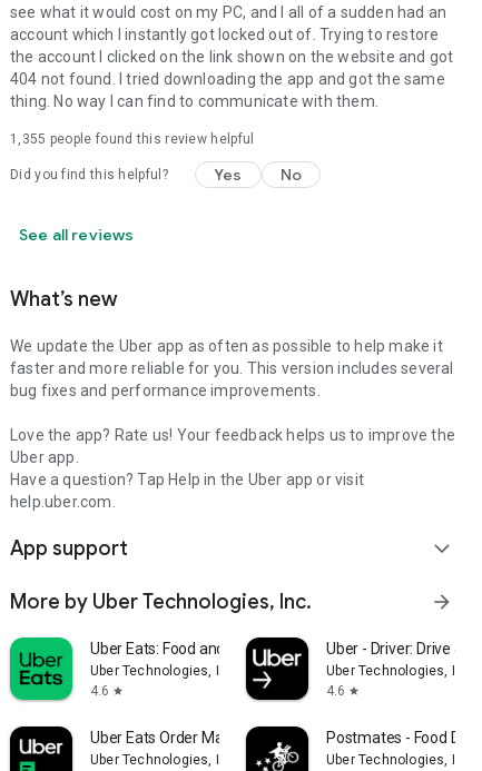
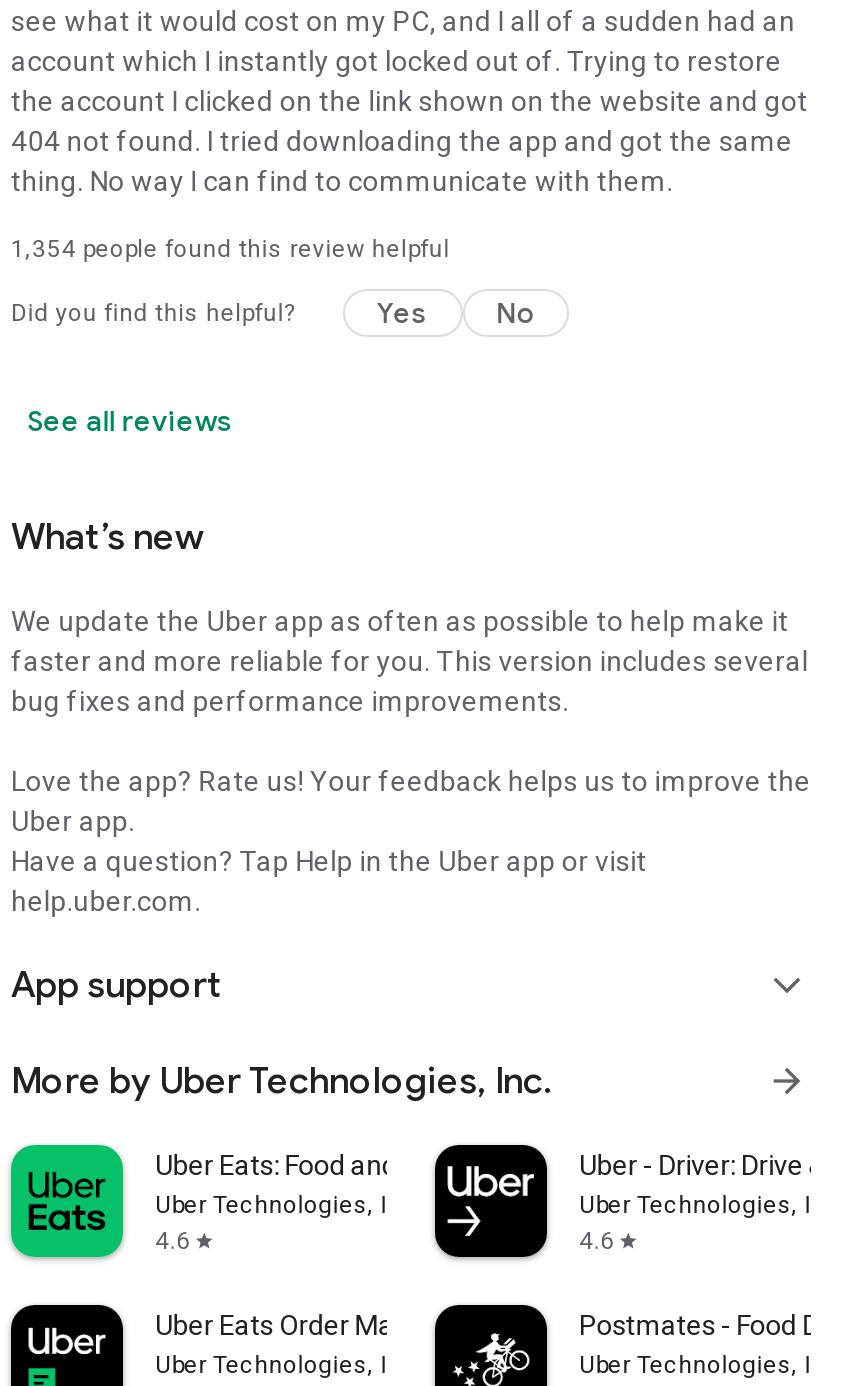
- 1,355 people found this review helpful
+ 1,354 people found this review helpful
